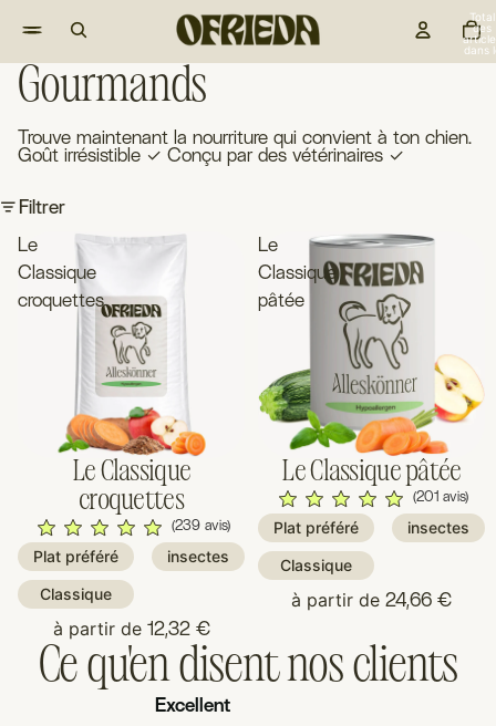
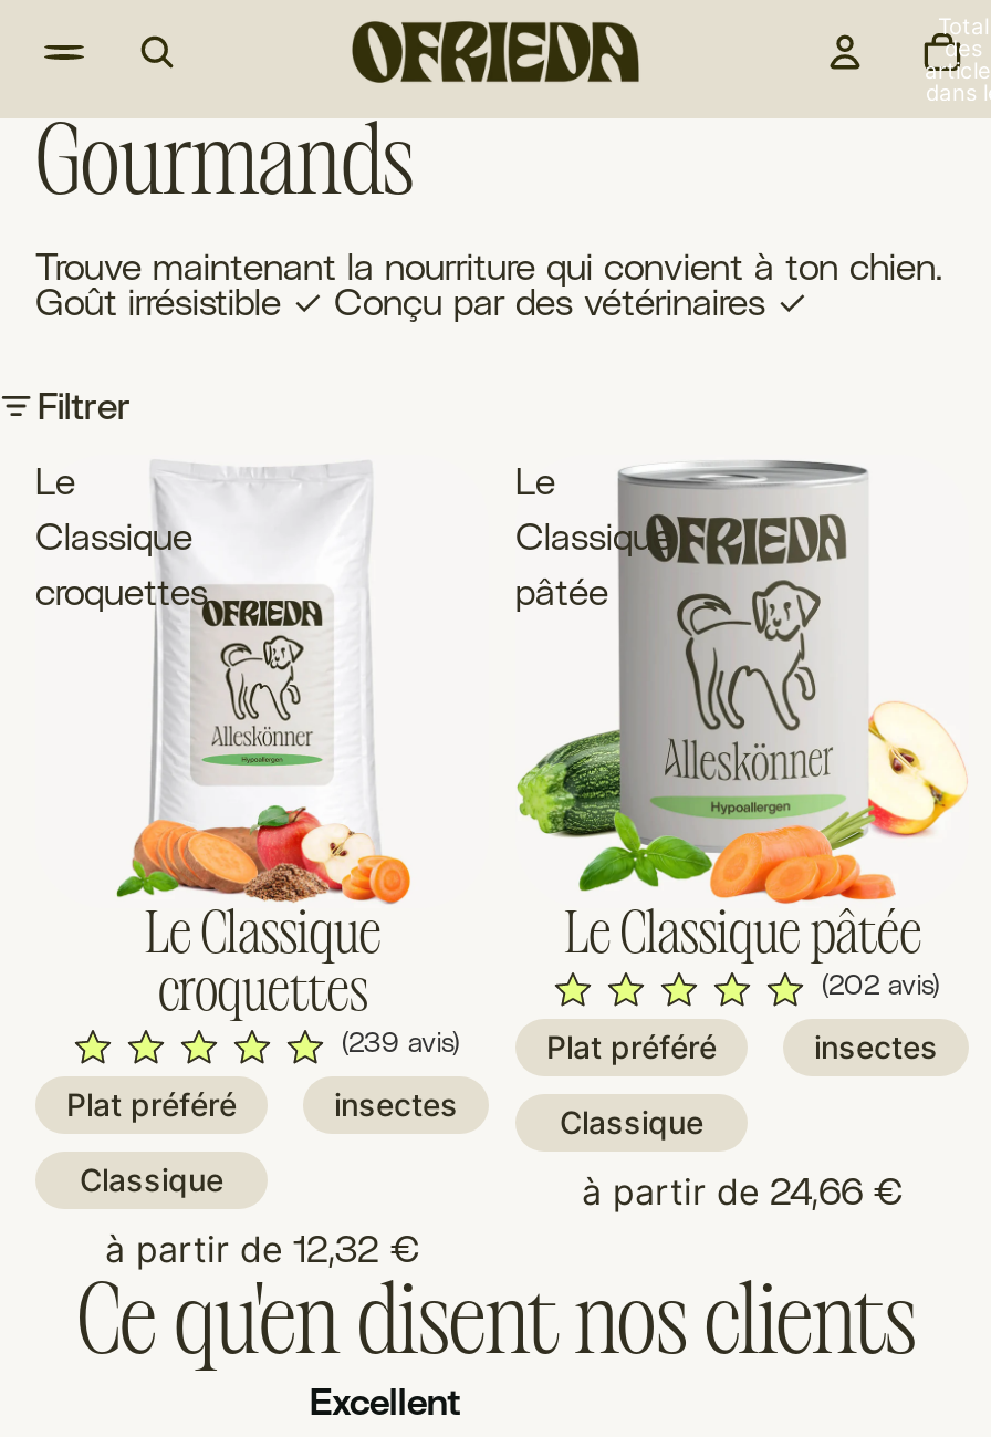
- (201 avis)
+ (202 avis)
